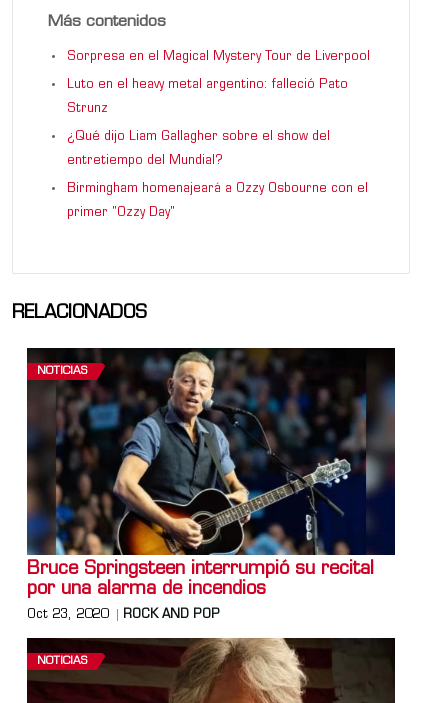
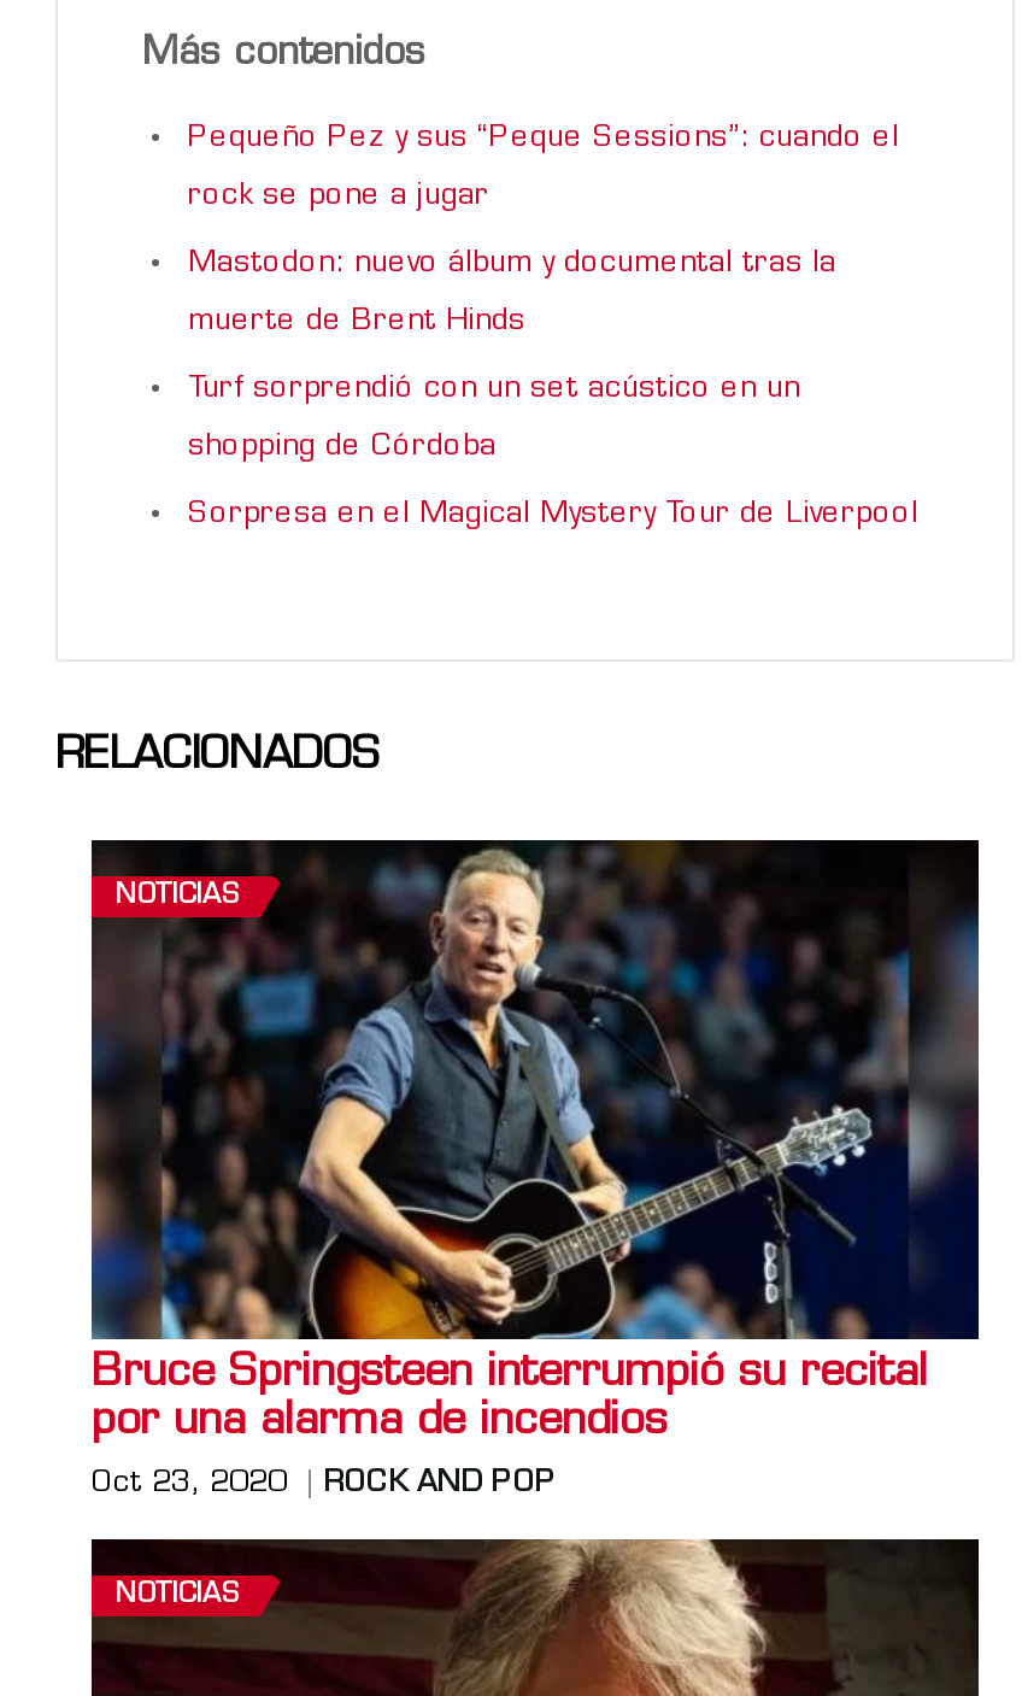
+ Pequeño Pez y sus “Peque Sessions”: cuando el
+ rock se pone a jugar
+ Mastodon: nuevo álbum y documental tras la
+ muerte de Brent Hinds
+ Turf sorprendió con un set acústico en un
+ shopping de Córdoba

moved down: Sorpresa en el Magical Mystery Tour de Liverpool

- Luto en el heavy metal argentino: falleció Pato
- Strunz
- ¿Qué dijo Liam Gallagher sobre el show del
- entretiempo del Mundial?
- Birmingham homenajeará a Ozzy Osbourne con el
- primer "Ozzy Day"
